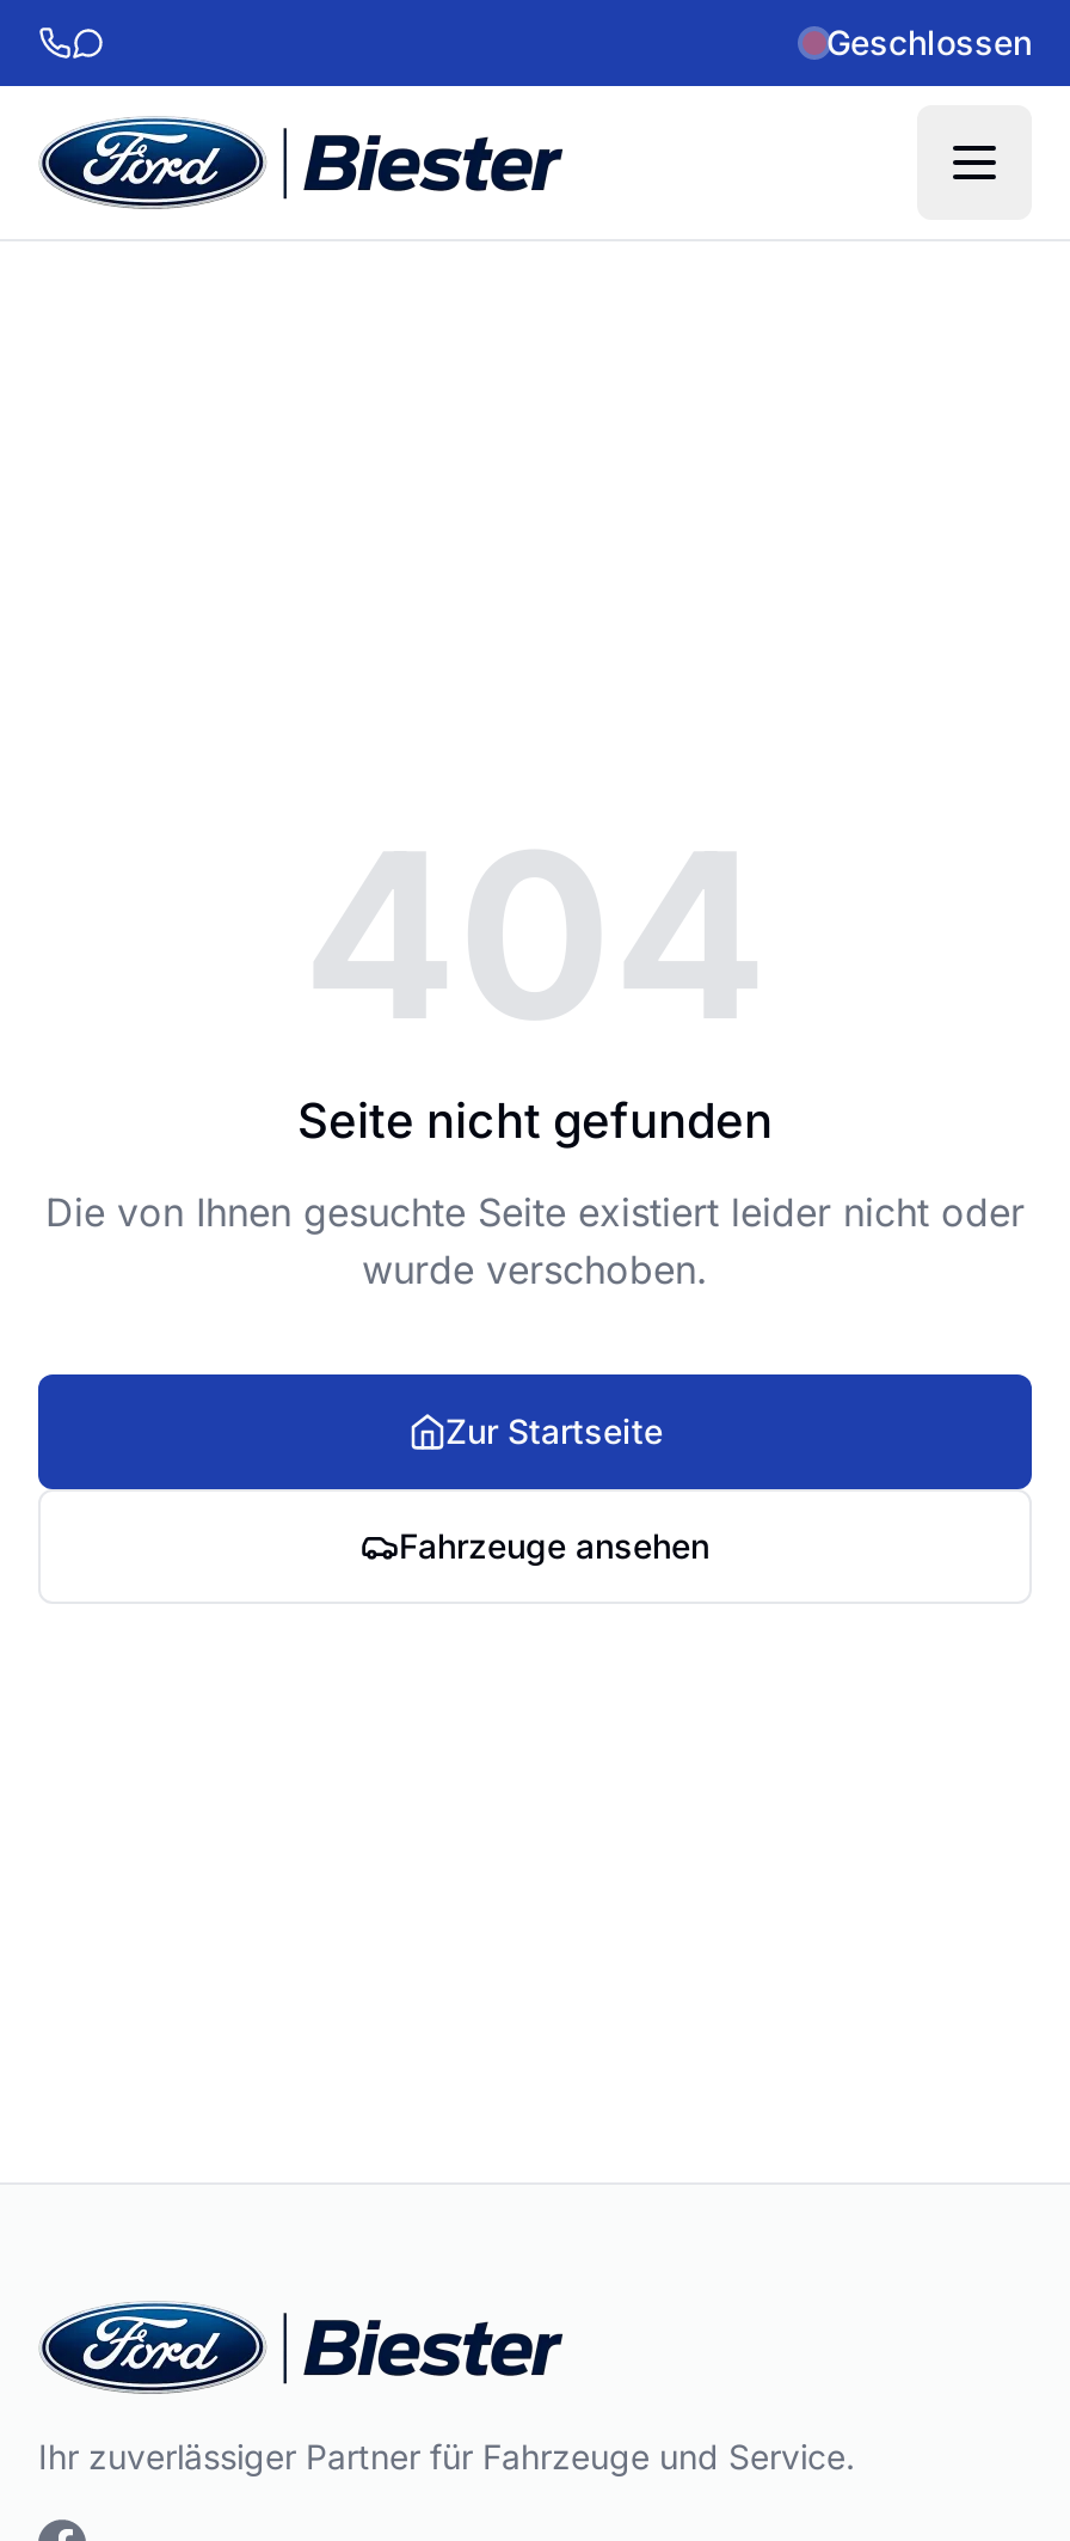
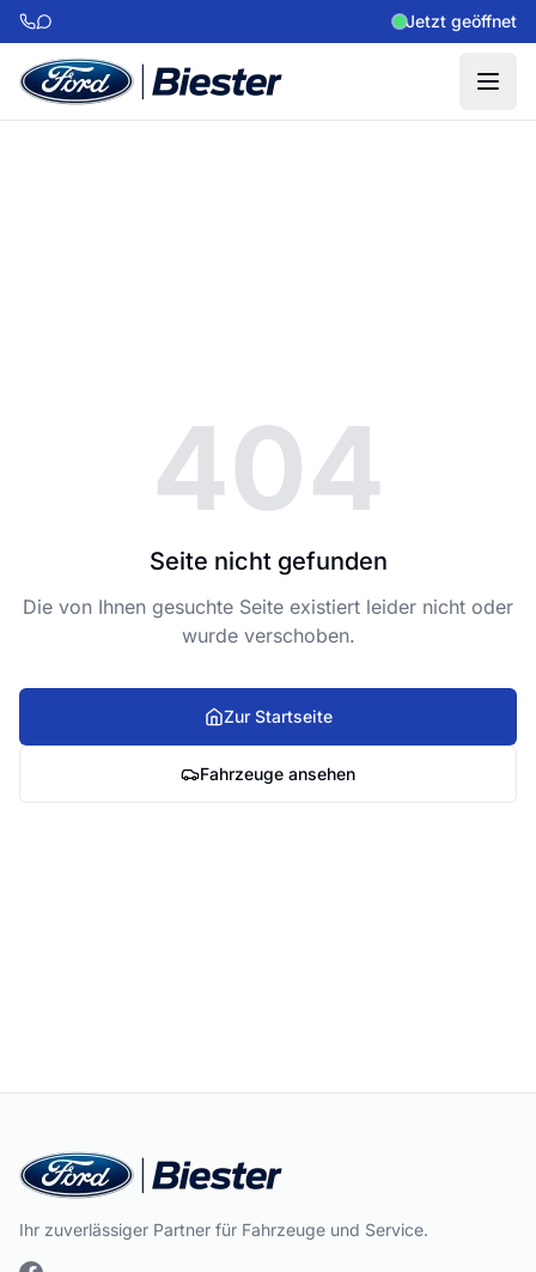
- Geschlossen
+ Jetzt geöffnet
